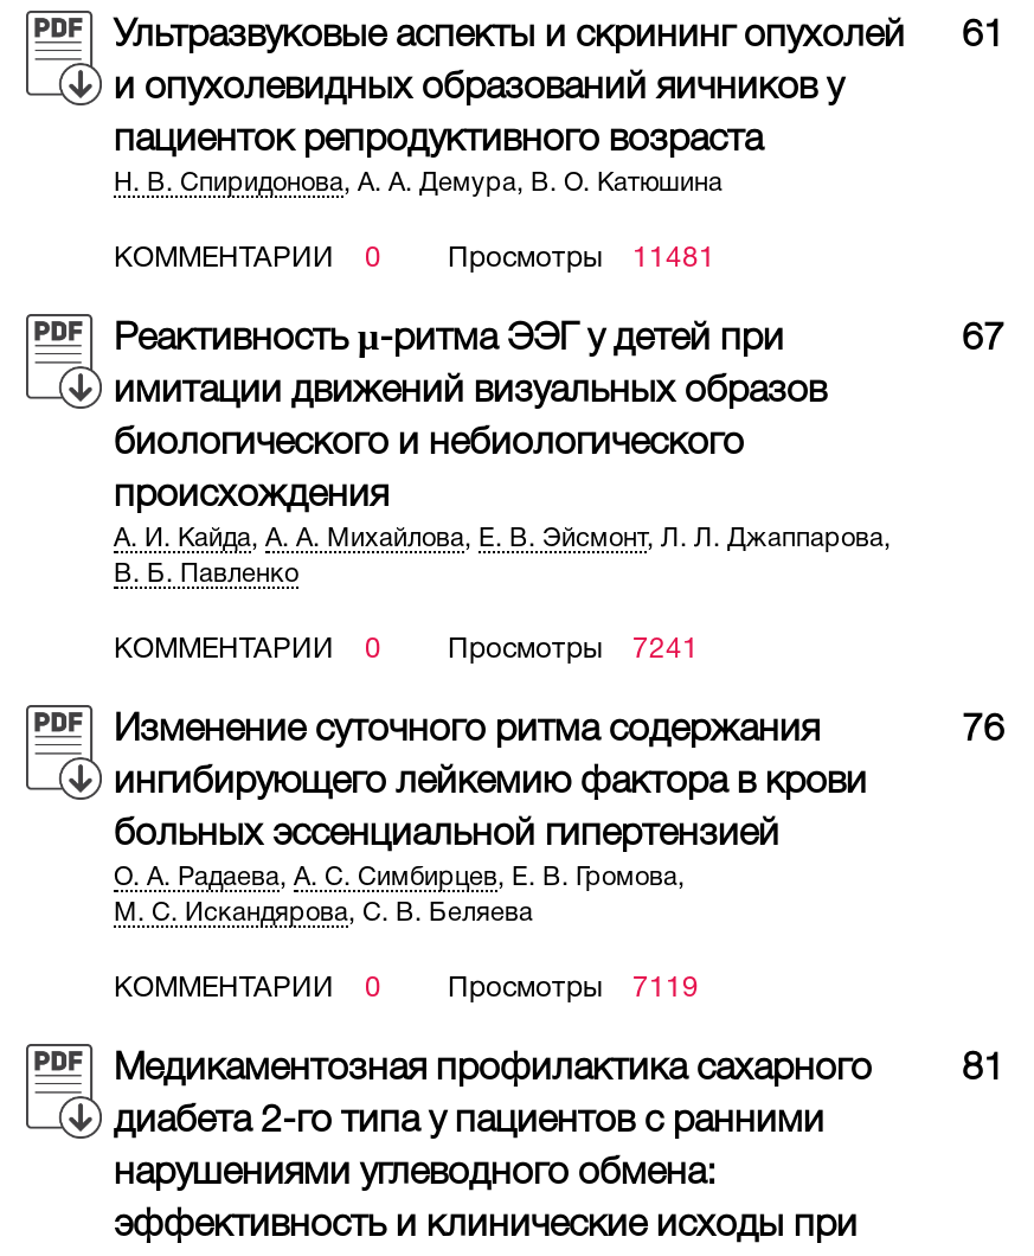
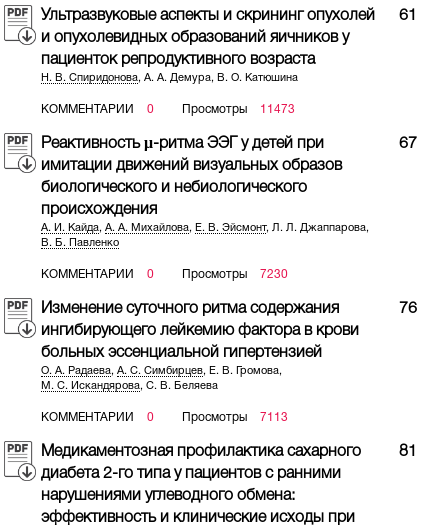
- Просмотры 11481
+ Просмотры 11473

- Просмотры 7241
+ Просмотры 7230

- Просмотры 7119
+ Просмотры 7113
